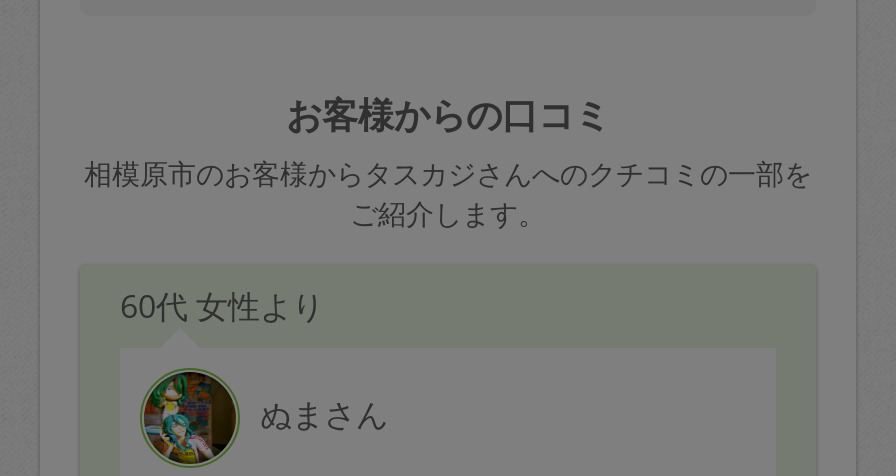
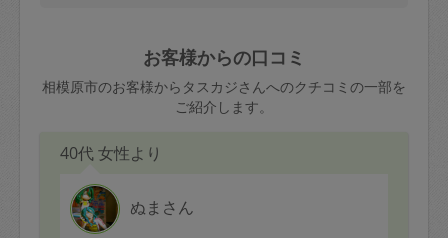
- 60代 女性より
+ 40代 女性より
